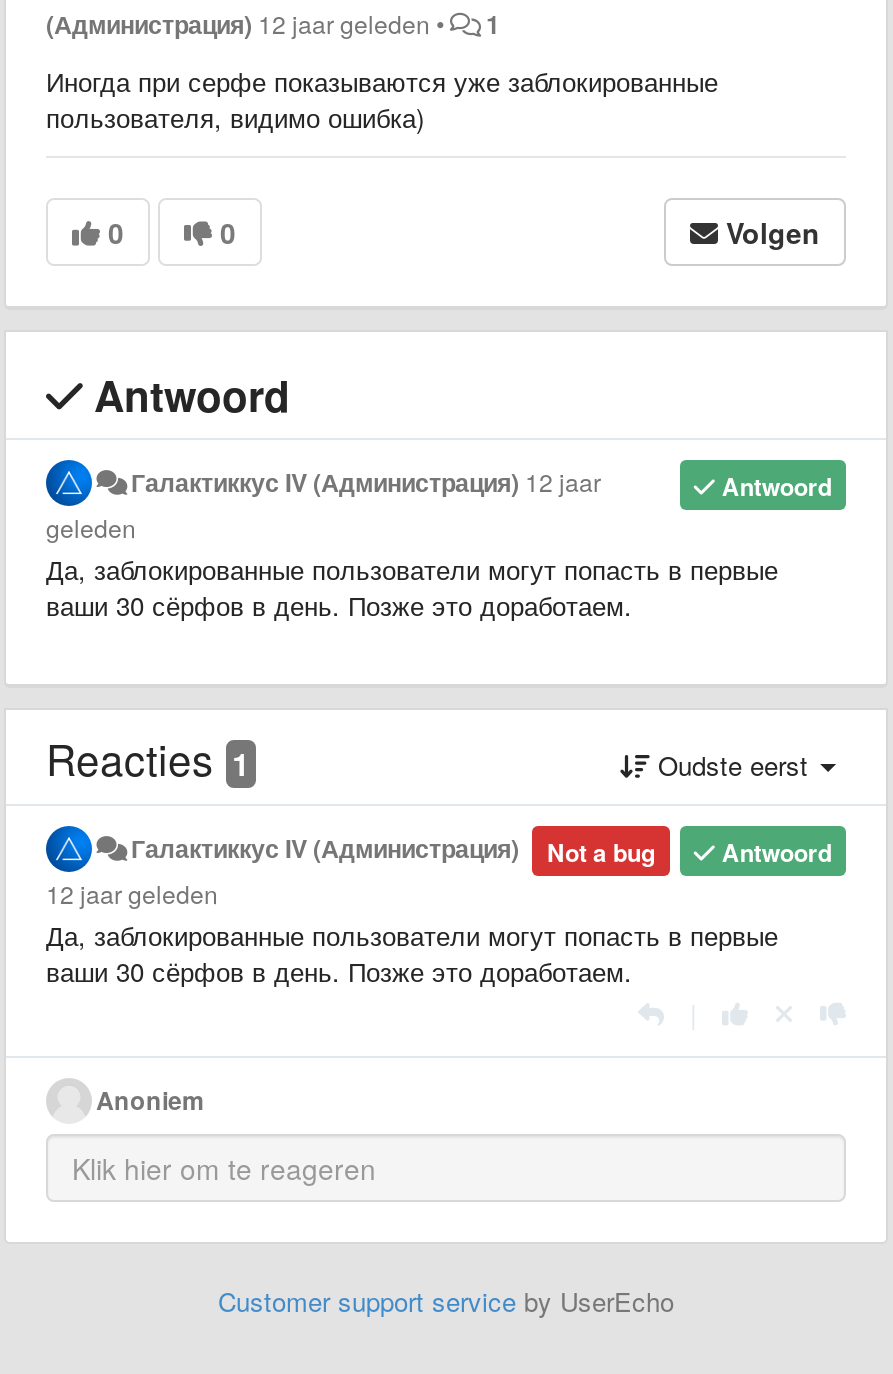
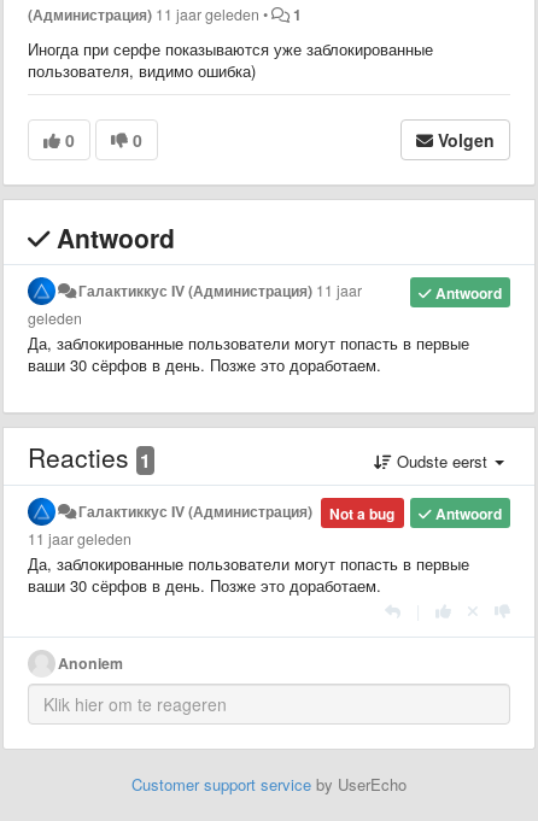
- (Администрация) 12 jaar geleden •
+ (Администрация) 11 jaar geleden •

- Галактиккус IV (Администрация) 12 jaar
+ Галактиккус IV (Администрация) 11 jaar

- 12 jaar geleden
+ 11 jaar geleden
